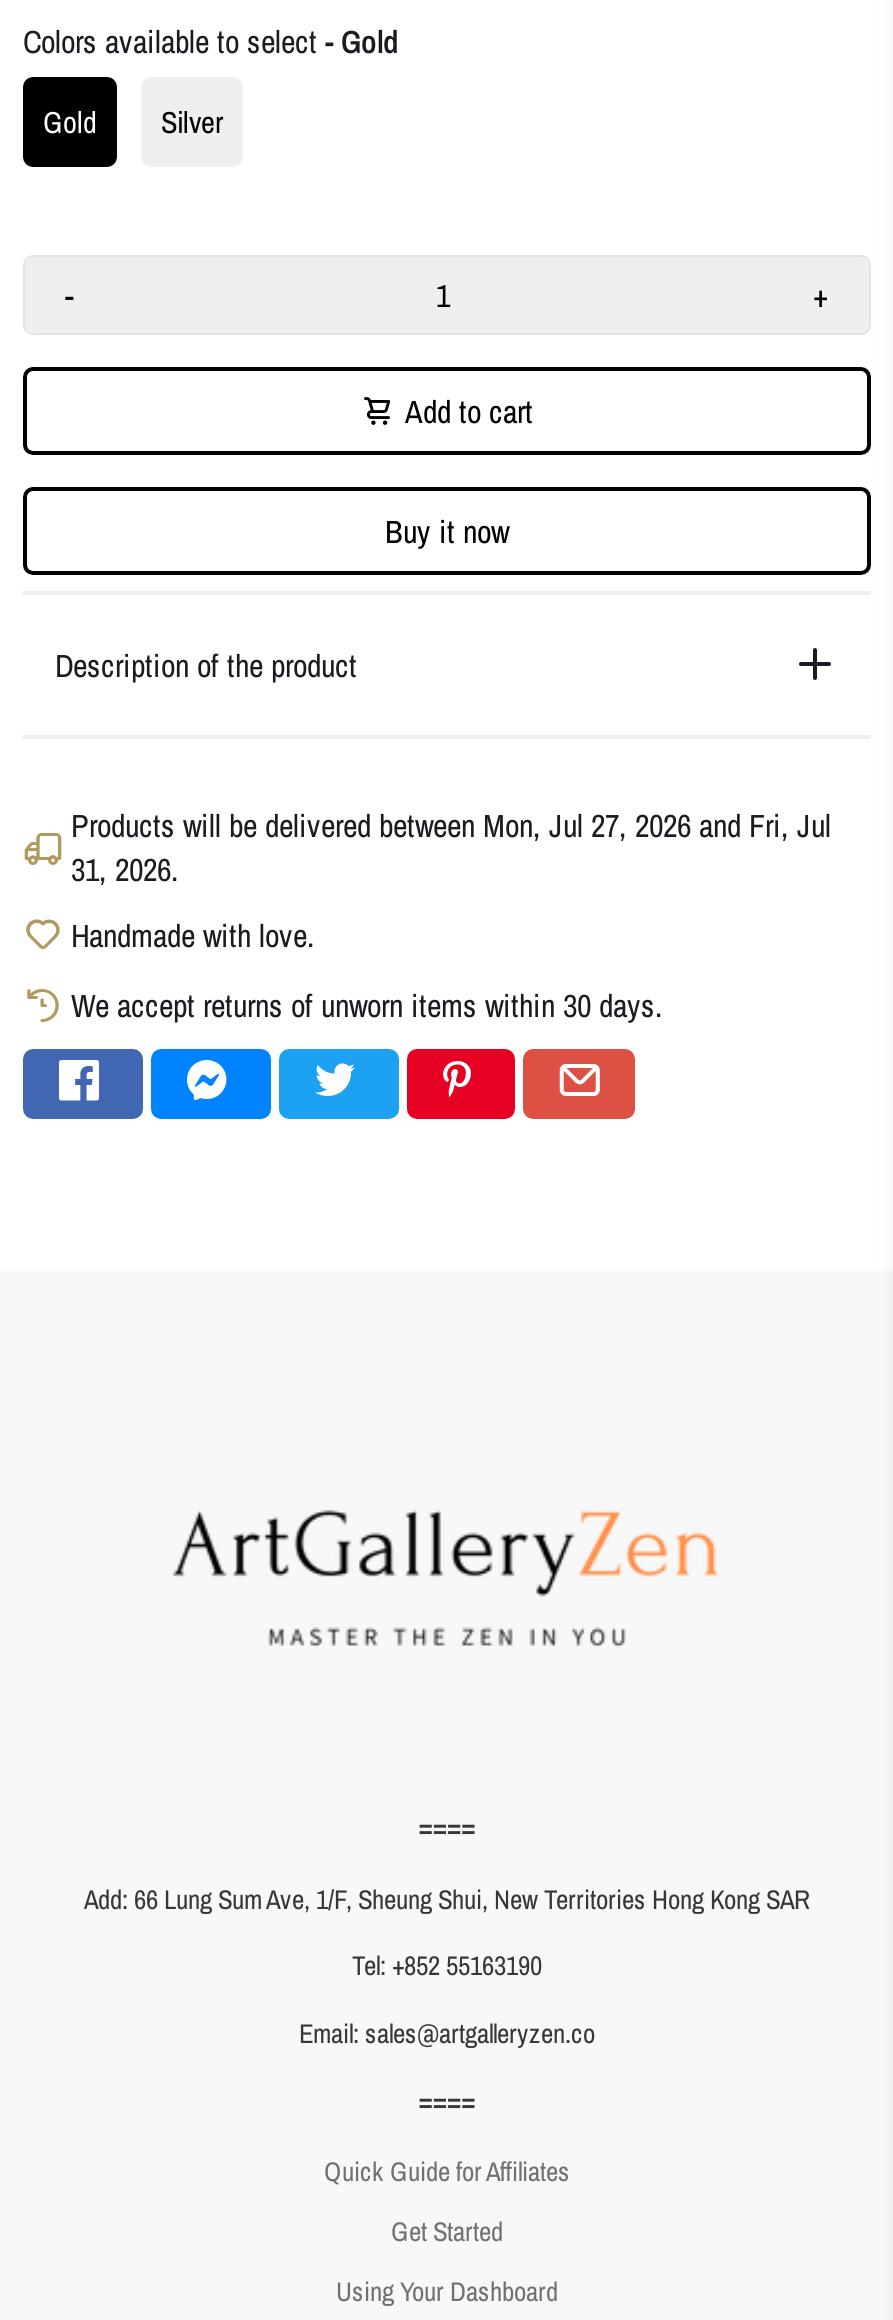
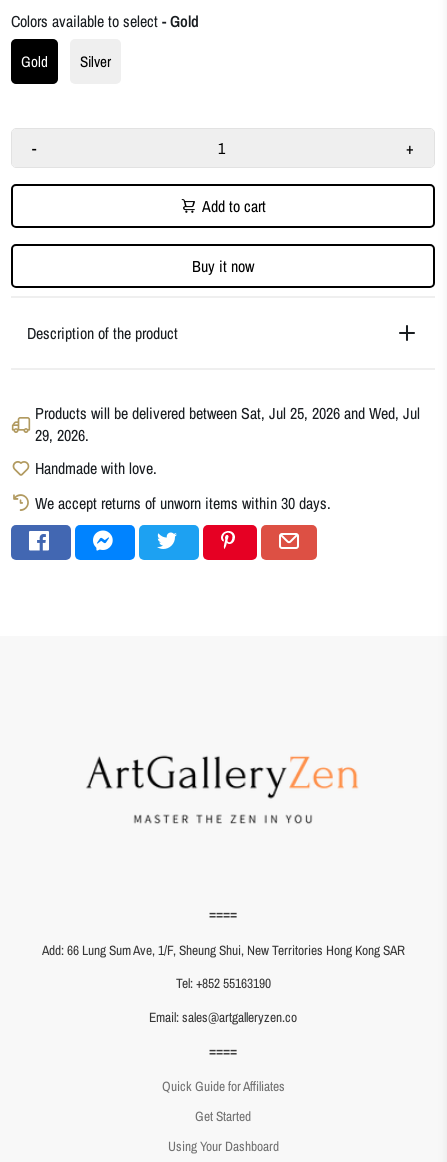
- Products will be delivered between Mon, Jul 27, 2026 and Fri, Jul
+ Products will be delivered between Sat, Jul 25, 2026 and Wed, Jul

- 31, 2026.
+ 29, 2026.
